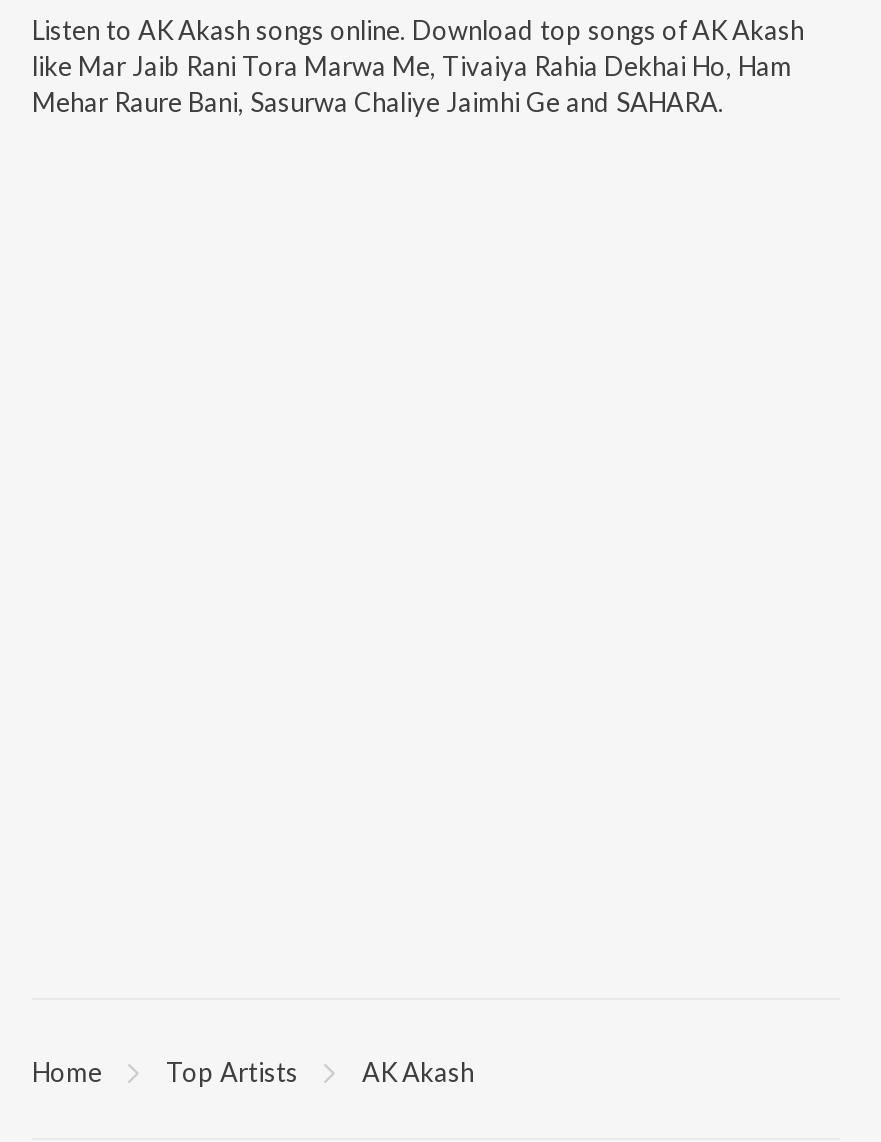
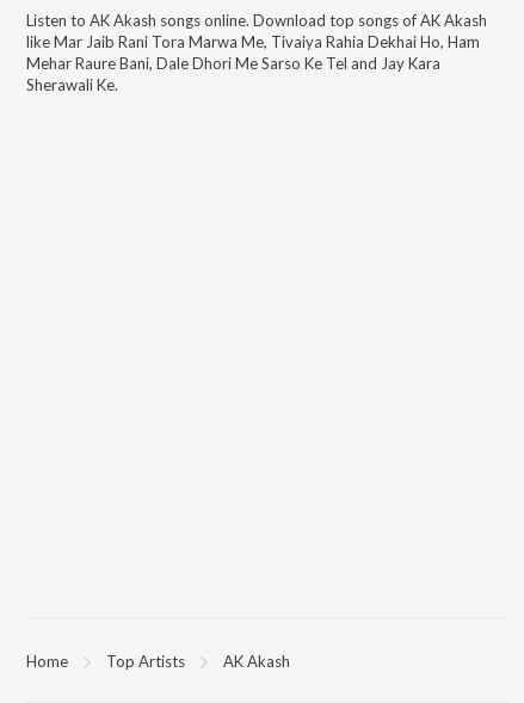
- Mehar Raure Bani, Sasurwa Chaliye Jaimhi Ge and SAHARA.
+ Mehar Raure Bani, Dale Dhori Me Sarso Ke Tel and Jay Kara
+ Sherawali Ke.
